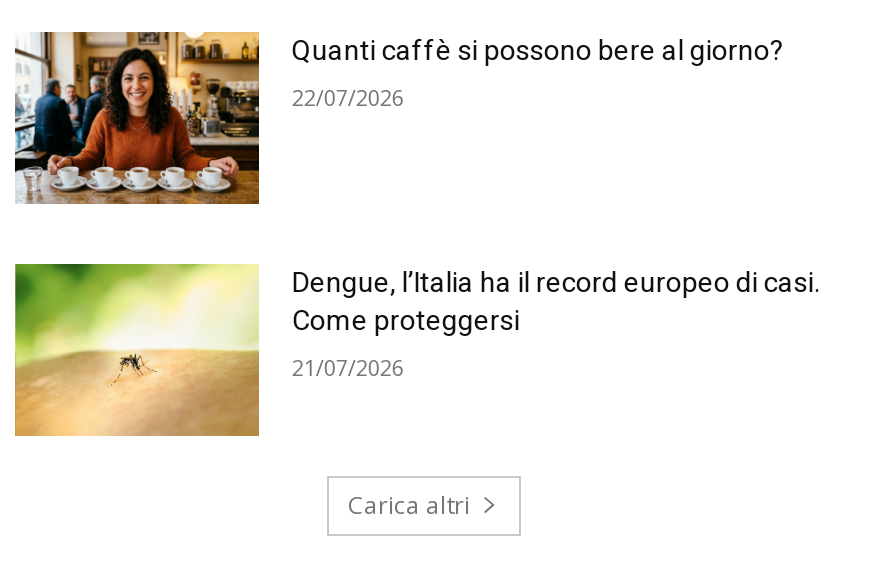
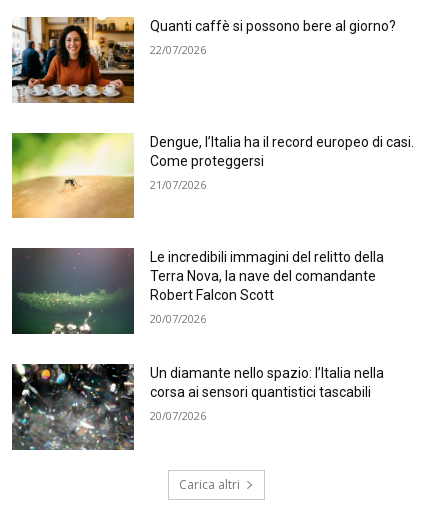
+ [image]
+ Le incredibili immagini del relitto della
+ Terra Nova, la nave del comandante
+ Robert Falcon Scott
+ 20/07/2026
+ Un diamante nello spazio: l’Italia nella
+ corsa ai sensori quantistici tascabili
+ 20/07/2026

+ [image]
